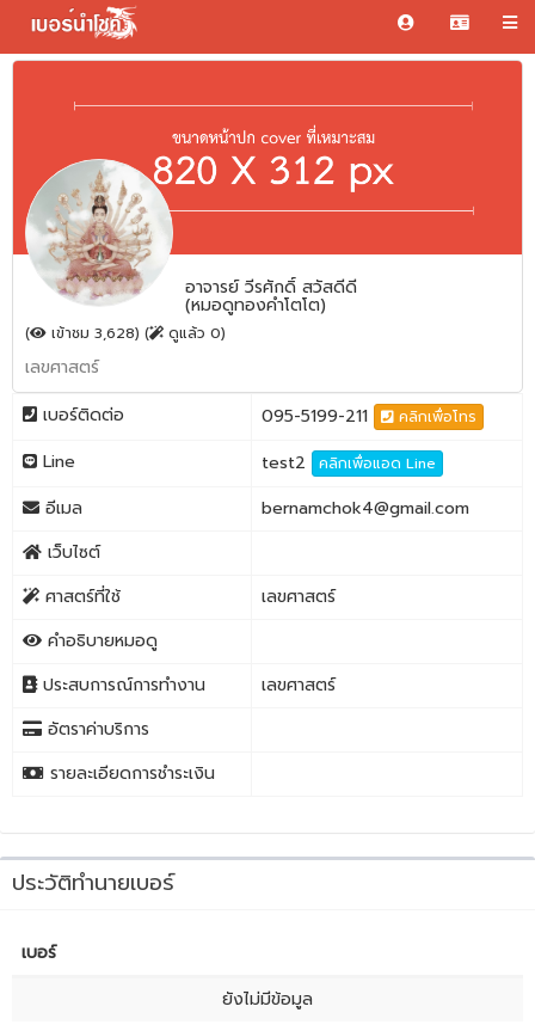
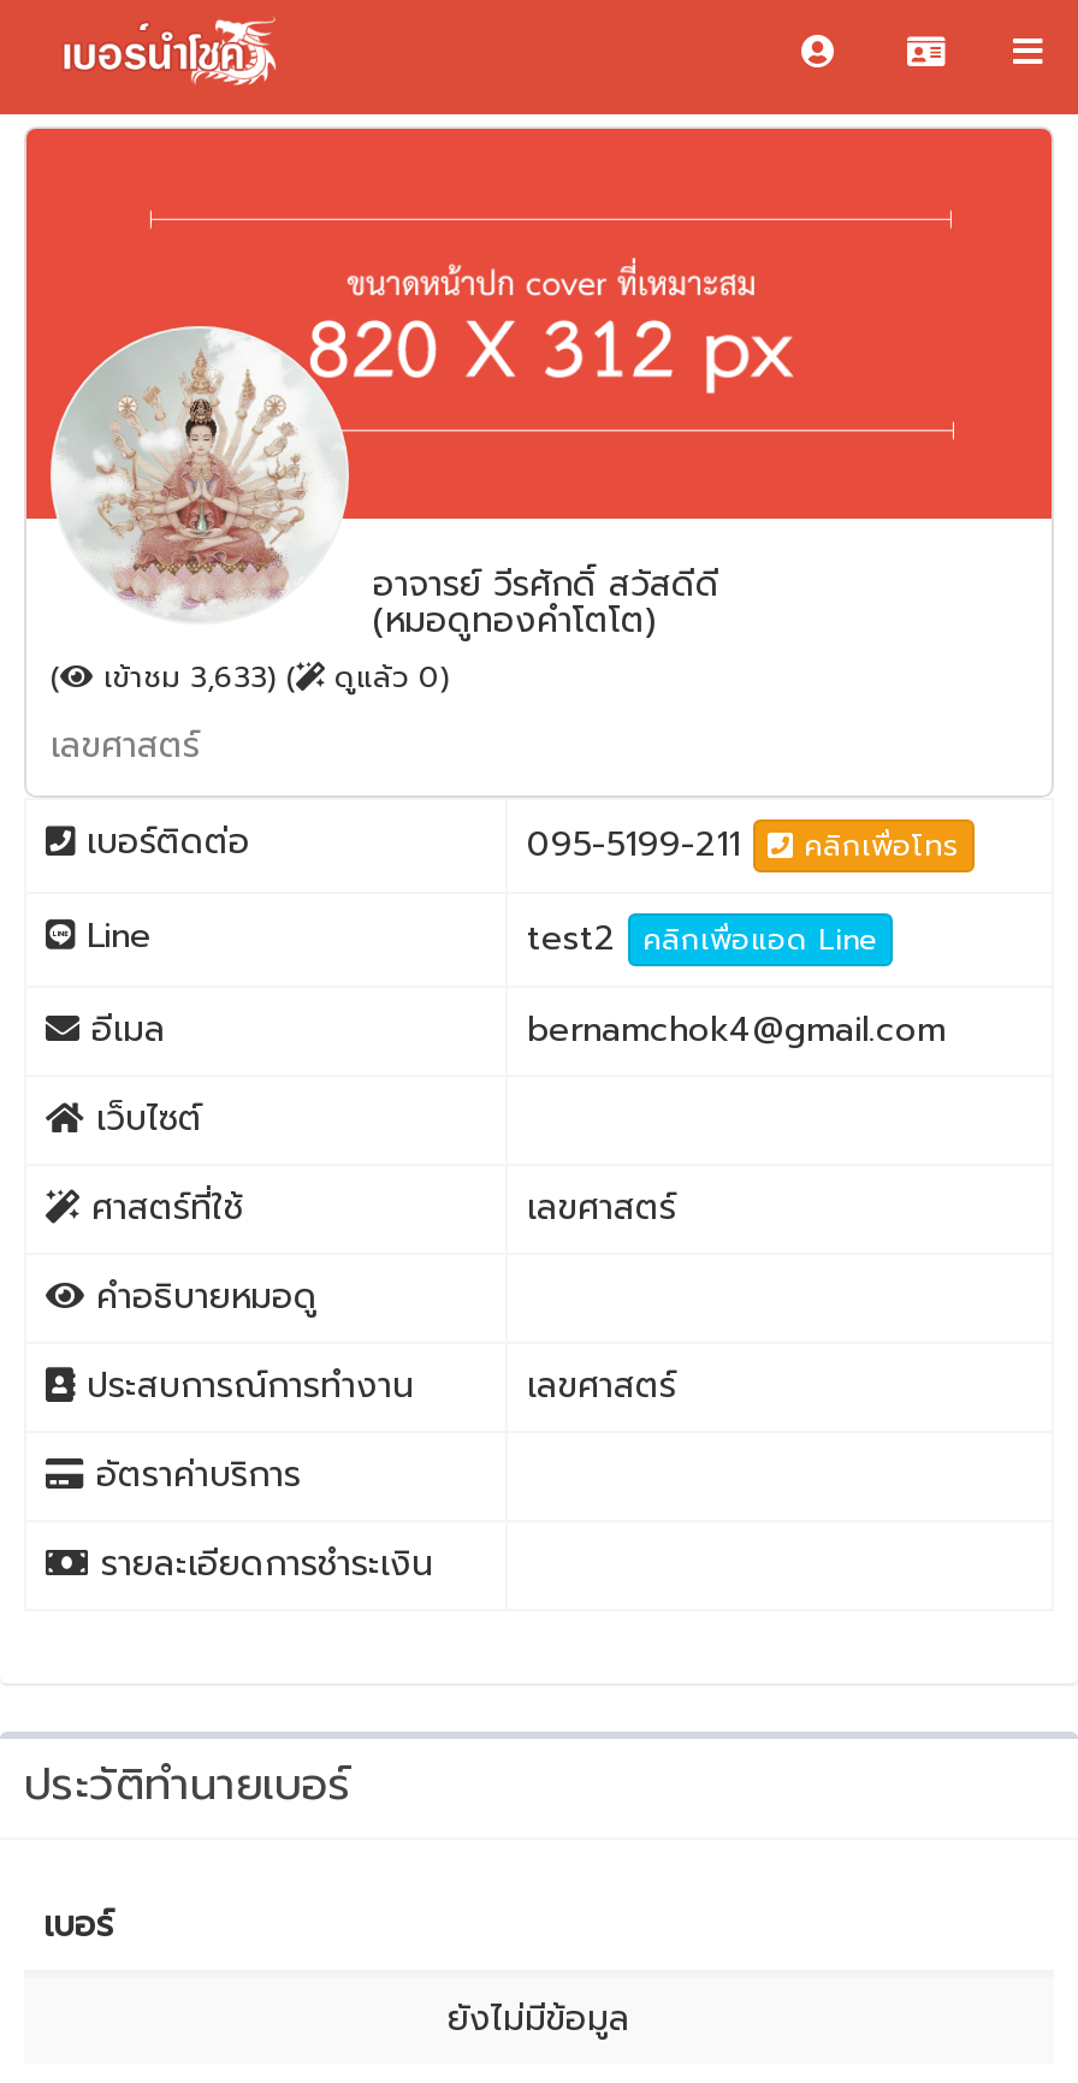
- เข้าชม 3,628) (
+ เข้าชม 3,633) (
